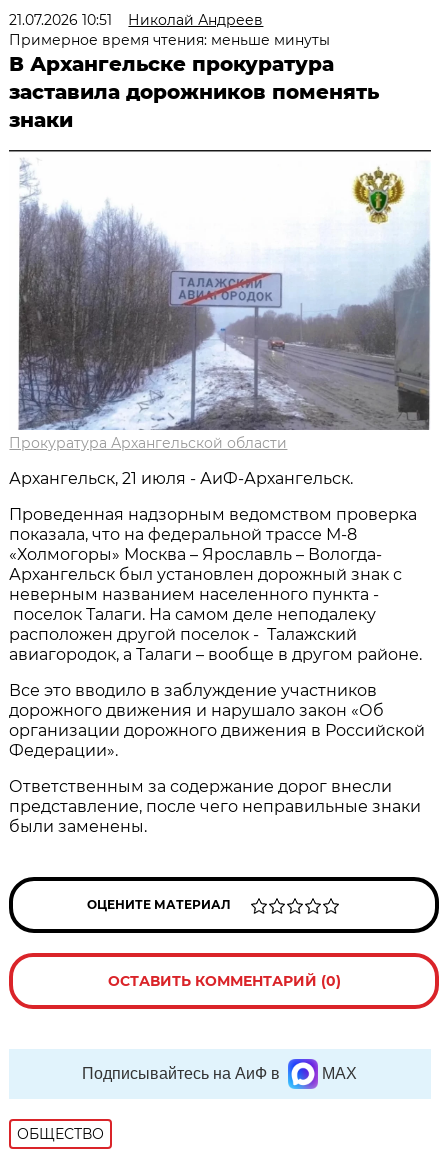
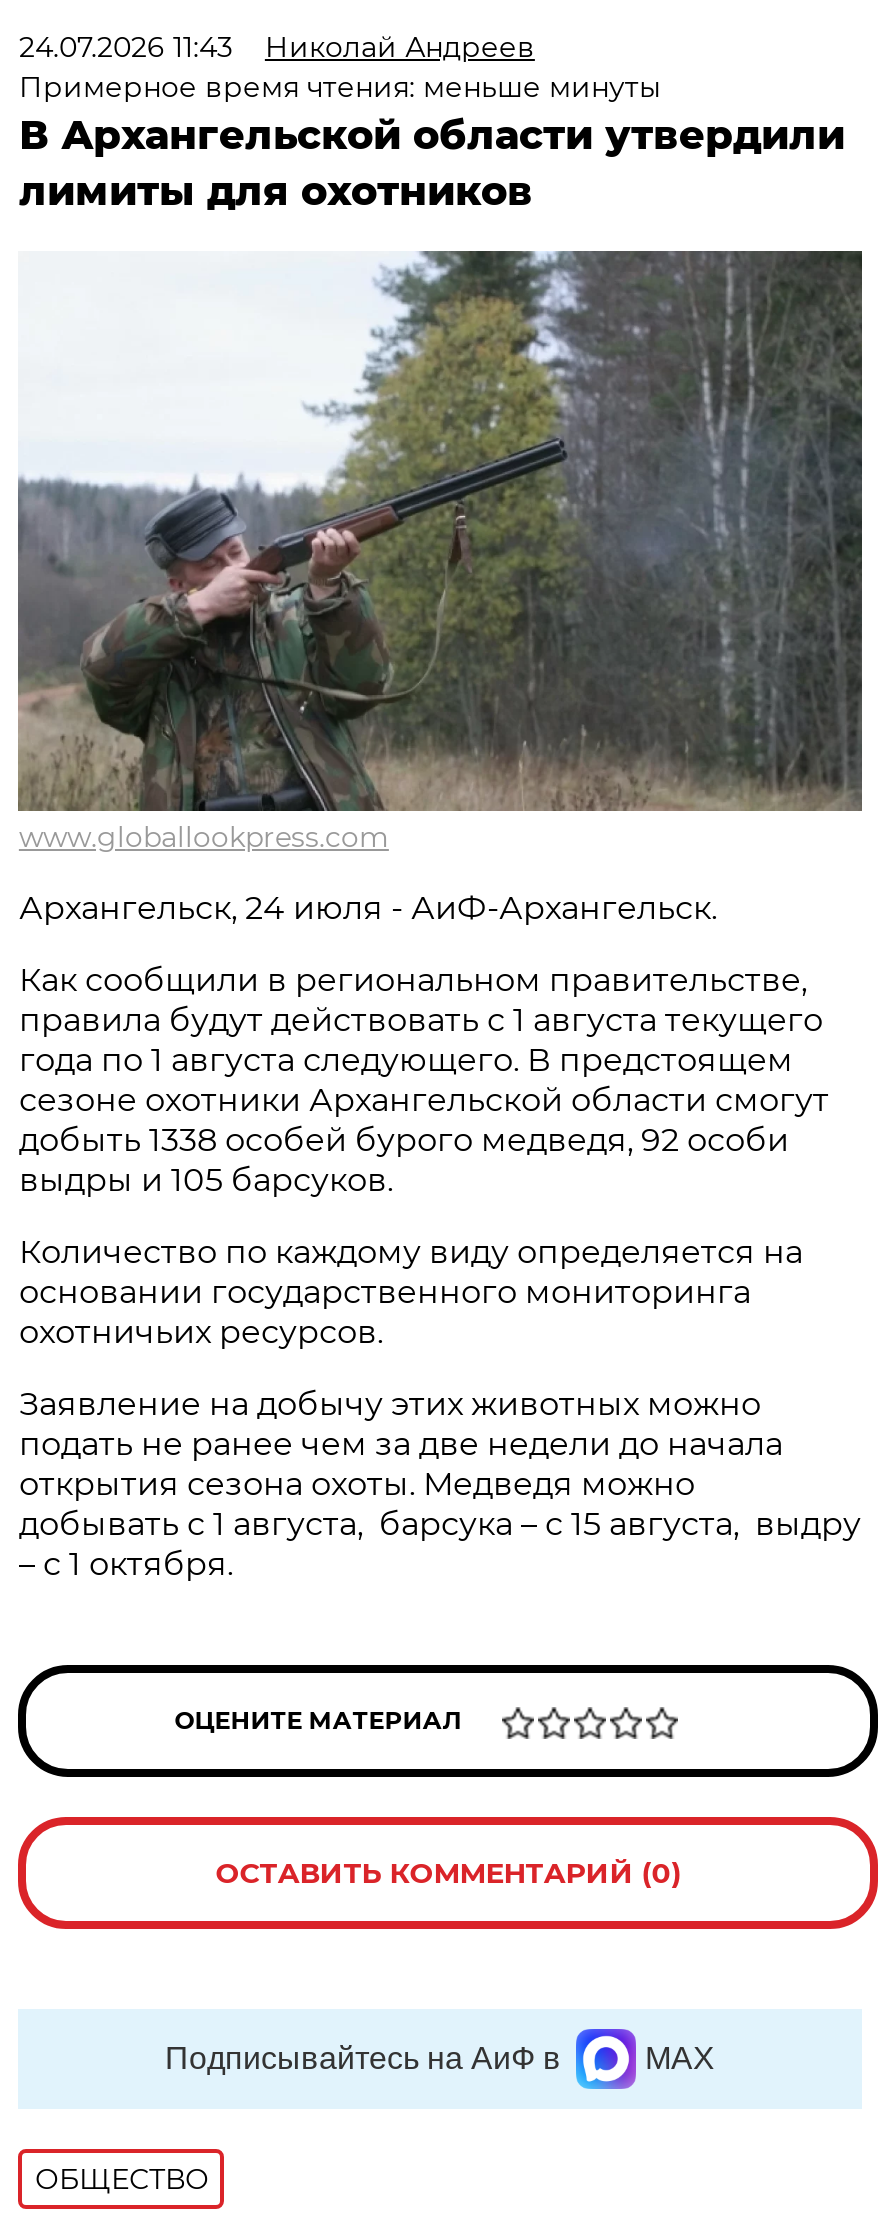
- 21.07.2026 10:51 Николай Андреев
+ 24.07.2026 11:43 Николай Андреев

- В Архангельске прокуратура
- заставила дорожников поменять
- знаки
+ В Архангельской области утвердили
+ лимиты для охотников

- [image]
- Прокуратура Архангельской области
+ [image]
+ www.globallookpress.com

- Архангельск, 21 июля - АиФ-Архангельск.
+ Архангельск, 24 июля - АиФ-Архангельск.

- Проведенная надзорным ведомством проверка
- показала, что на федеральной трассе М-8
- «Холмогоры» Москва – Ярославль – Вологда-
- Архангельск был установлен дорожный знак с
- неверным названием населенного пункта -
- поселок Талаги. На самом деле неподалеку
- расположен другой поселок - Талажский
- авиагородок, а Талаги – вообще в другом районе.
+ Как сообщили в региональном правительстве,
+ правила будут действовать с 1 августа текущего
+ года по 1 августа следующего. В предстоящем
+ сезоне охотники Архангельской области смогут
+ добыть 1338 особей бурого медведя, 92 особи
+ выдры и 105 барсуков.

- Все это вводило в заблуждение участников
- дорожного движения и нарушало закон «Об
- организации дорожного движения в Российской
- Федерации».
+ Количество по каждому виду определяется на
+ основании государственного мониторинга
+ охотничьих ресурсов.

- Ответственным за содержание дорог внесли
- представление, после чего неправильные знаки
- были заменены.
+ Заявление на добычу этих животных можно
+ подать не ранее чем за две недели до начала
+ открытия сезона охоты. Медведя можно
+ добывать с 1 августа, барсука – с 15 августа, выдру
+ – с 1 октября.
